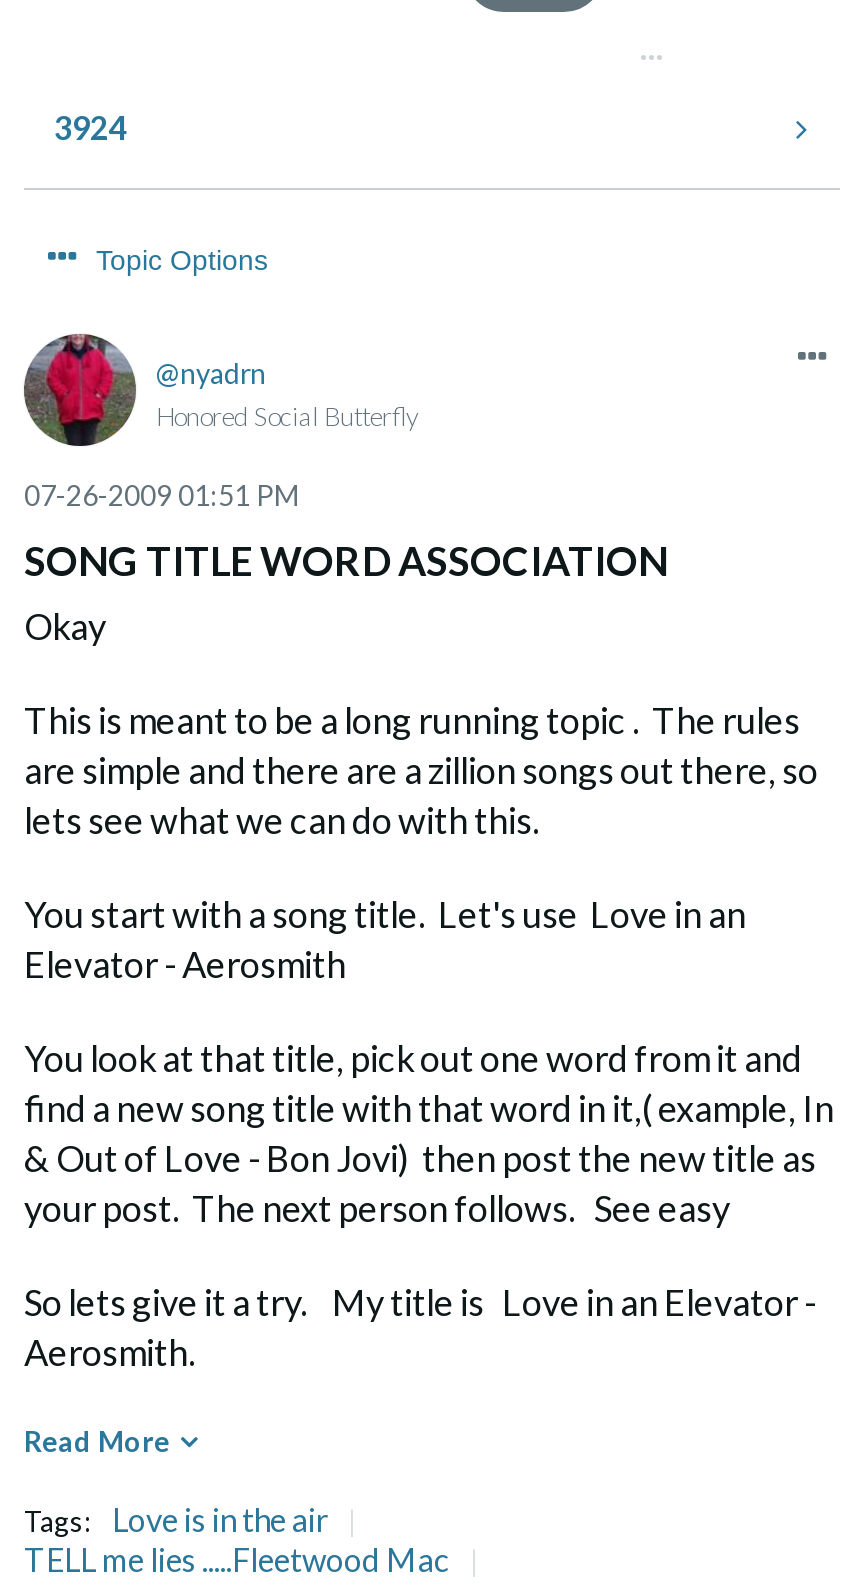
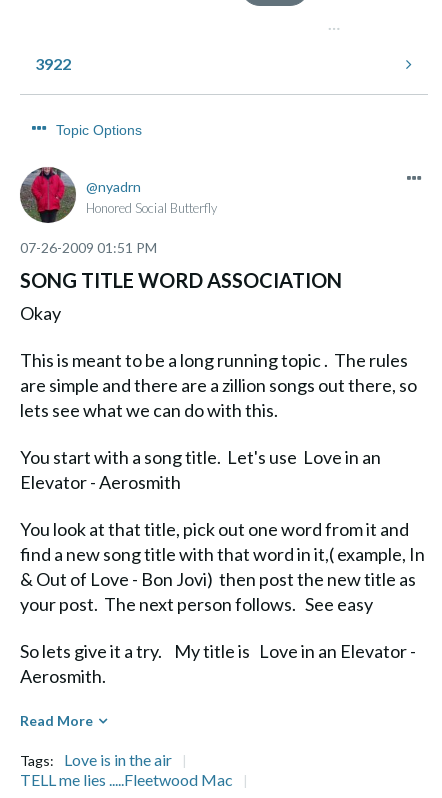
- 3924
+ 3922
